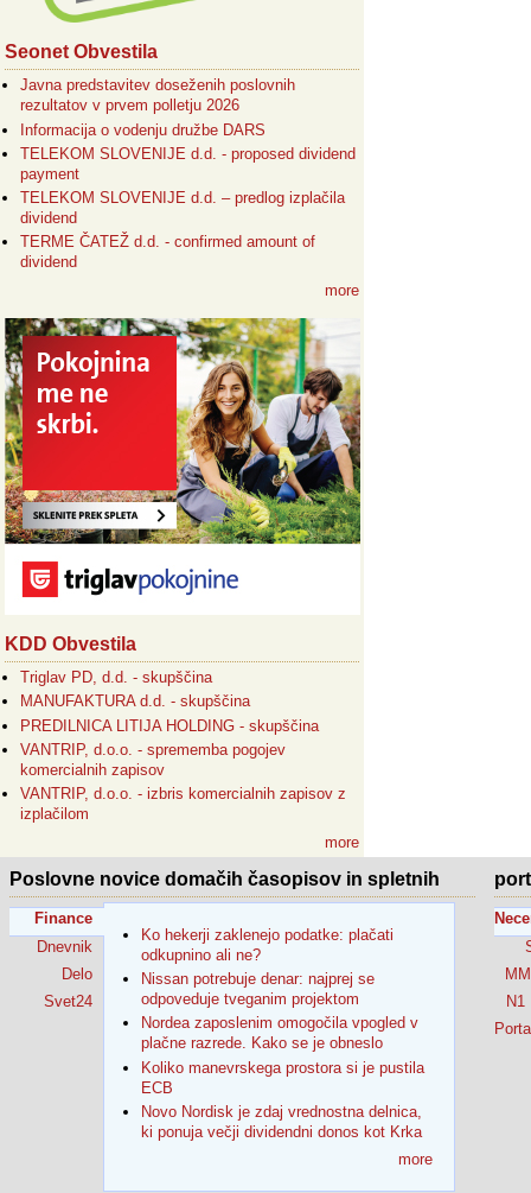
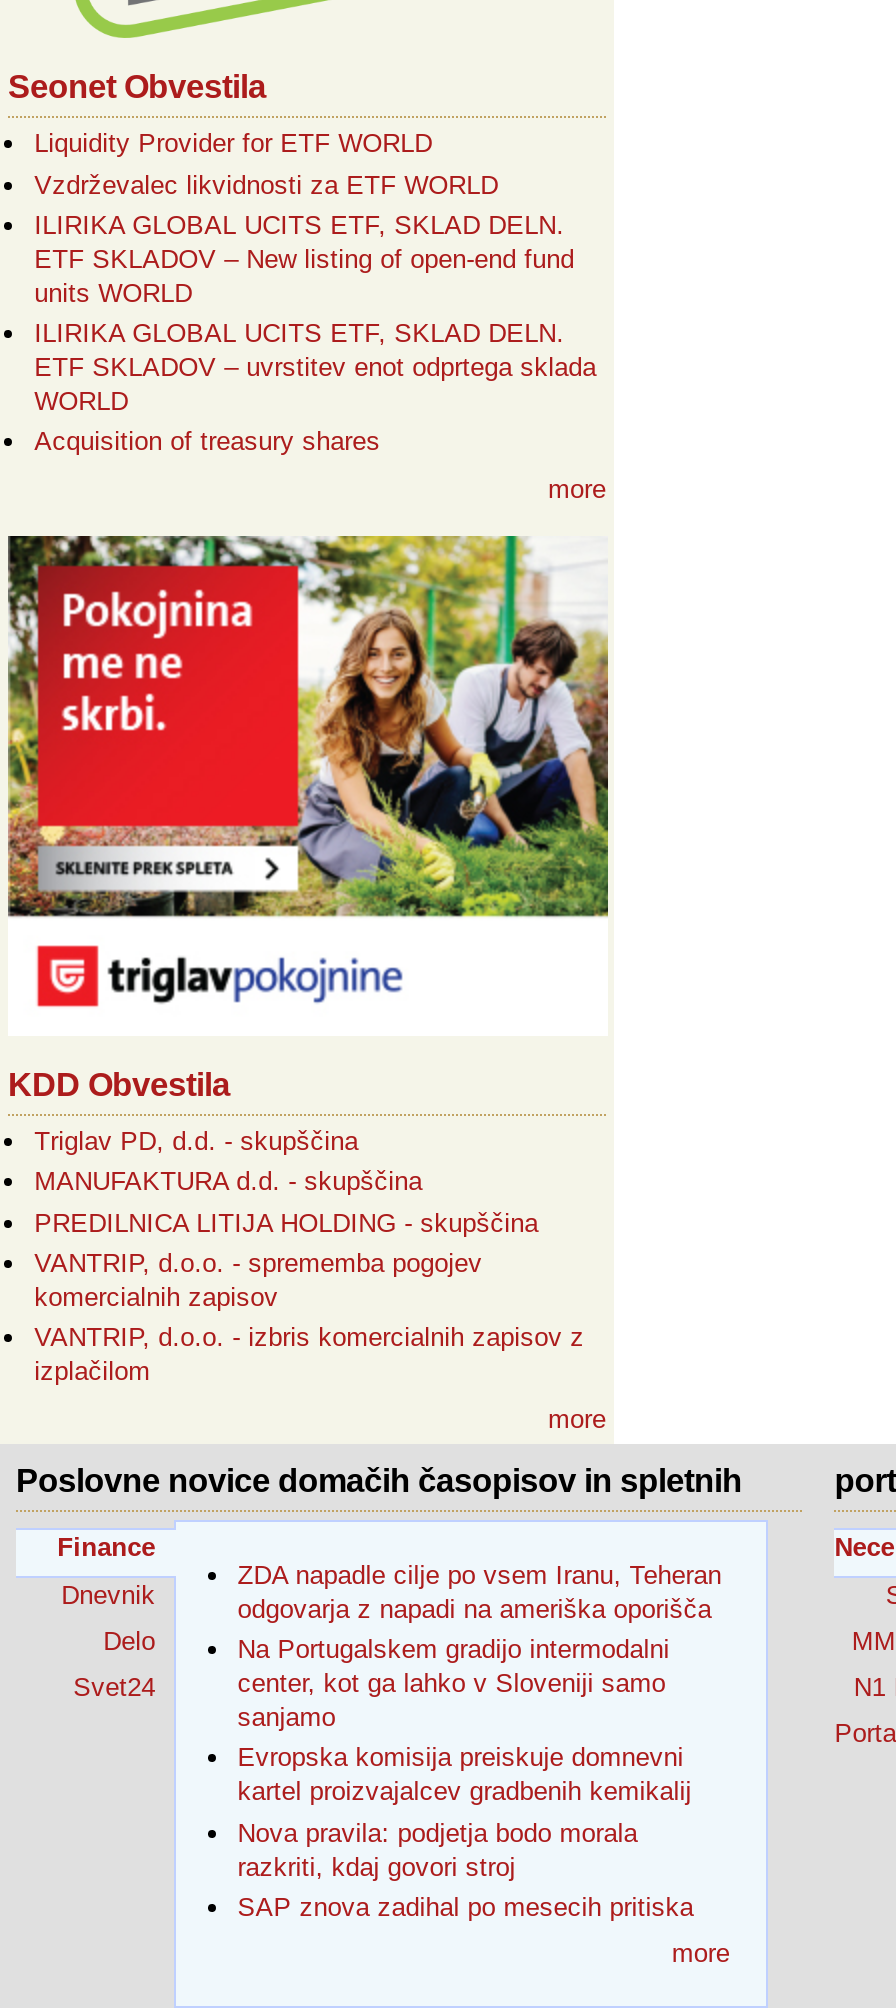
- Javna predstavitev doseženih poslovnih
- rezultatov v prvem polletju 2026
- Informacija o vodenju družbe DARS
- TELEKOM SLOVENIJE d.d. - proposed dividend
- payment
- TELEKOM SLOVENIJE d.d. – predlog izplačila
- dividend
- TERME ČATEŽ d.d. - confirmed amount of
- dividend
+ Liquidity Provider for ETF WORLD
+ Vzdrževalec likvidnosti za ETF WORLD
+ ILIRIKA GLOBAL UCITS ETF, SKLAD DELN.
+ ETF SKLADOV – New listing of open-end fund
+ units WORLD
+ ILIRIKA GLOBAL UCITS ETF, SKLAD DELN.
+ ETF SKLADOV – uvrstitev enot odprtega sklada
+ WORLD
+ Acquisition of treasury shares

- Ko hekerji zaklenejo podatke: plačati
- odkupnino ali ne?
- Nissan potrebuje denar: najprej se
- odpoveduje tveganim projektom
- Nordea zaposlenim omogočila vpogled v
- plačne razrede. Kako se je obneslo
- Koliko manevrskega prostora si je pustila
- ECB
- Novo Nordisk je zdaj vrednostna delnica,
- ki ponuja večji dividendni donos kot Krka
+ ZDA napadle cilje po vsem Iranu, Teheran
+ odgovarja z napadi na ameriška oporišča
+ Na Portugalskem gradijo intermodalni
+ center, kot ga lahko v Sloveniji samo
+ sanjamo
+ Evropska komisija preiskuje domnevni
+ kartel proizvajalcev gradbenih kemikalij
+ Nova pravila: podjetja bodo morala
+ razkriti, kdaj govori stroj
+ SAP znova zadihal po mesecih pritiska
